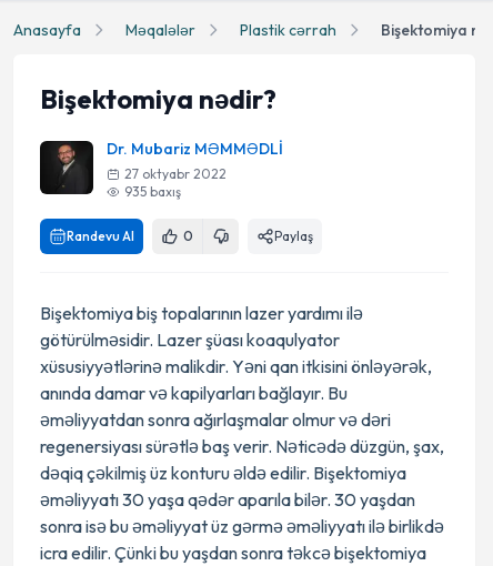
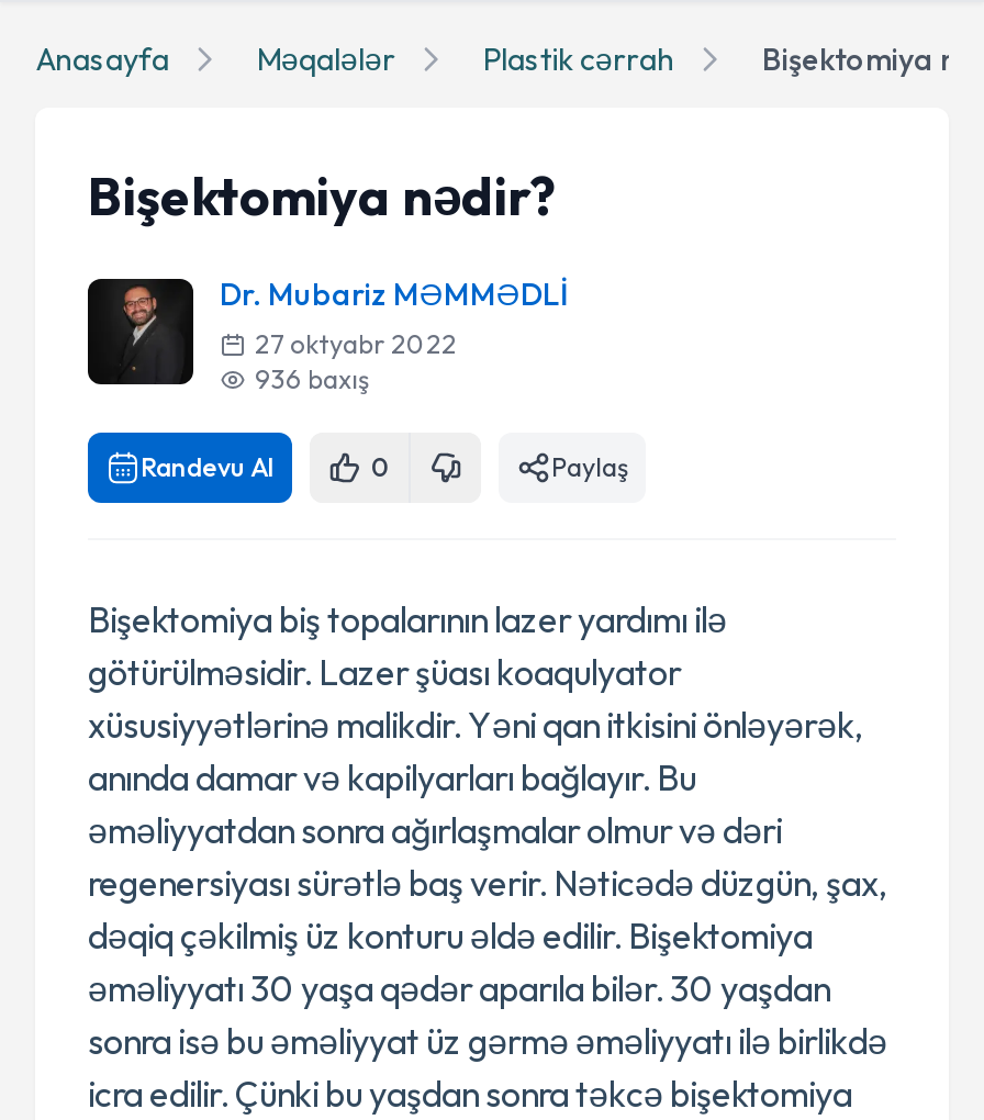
- 935 baxış
+ 936 baxış
